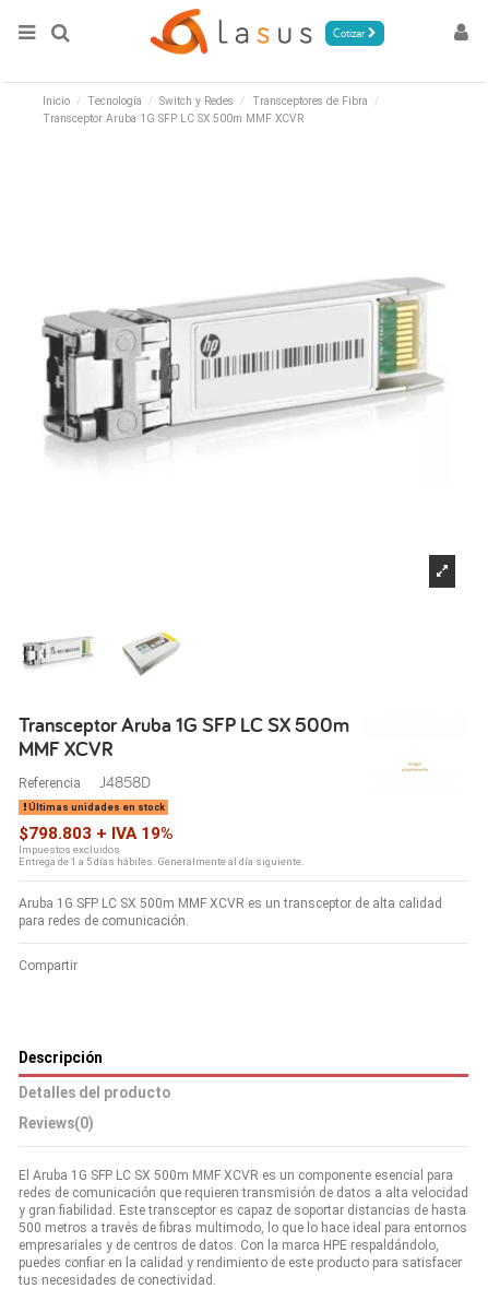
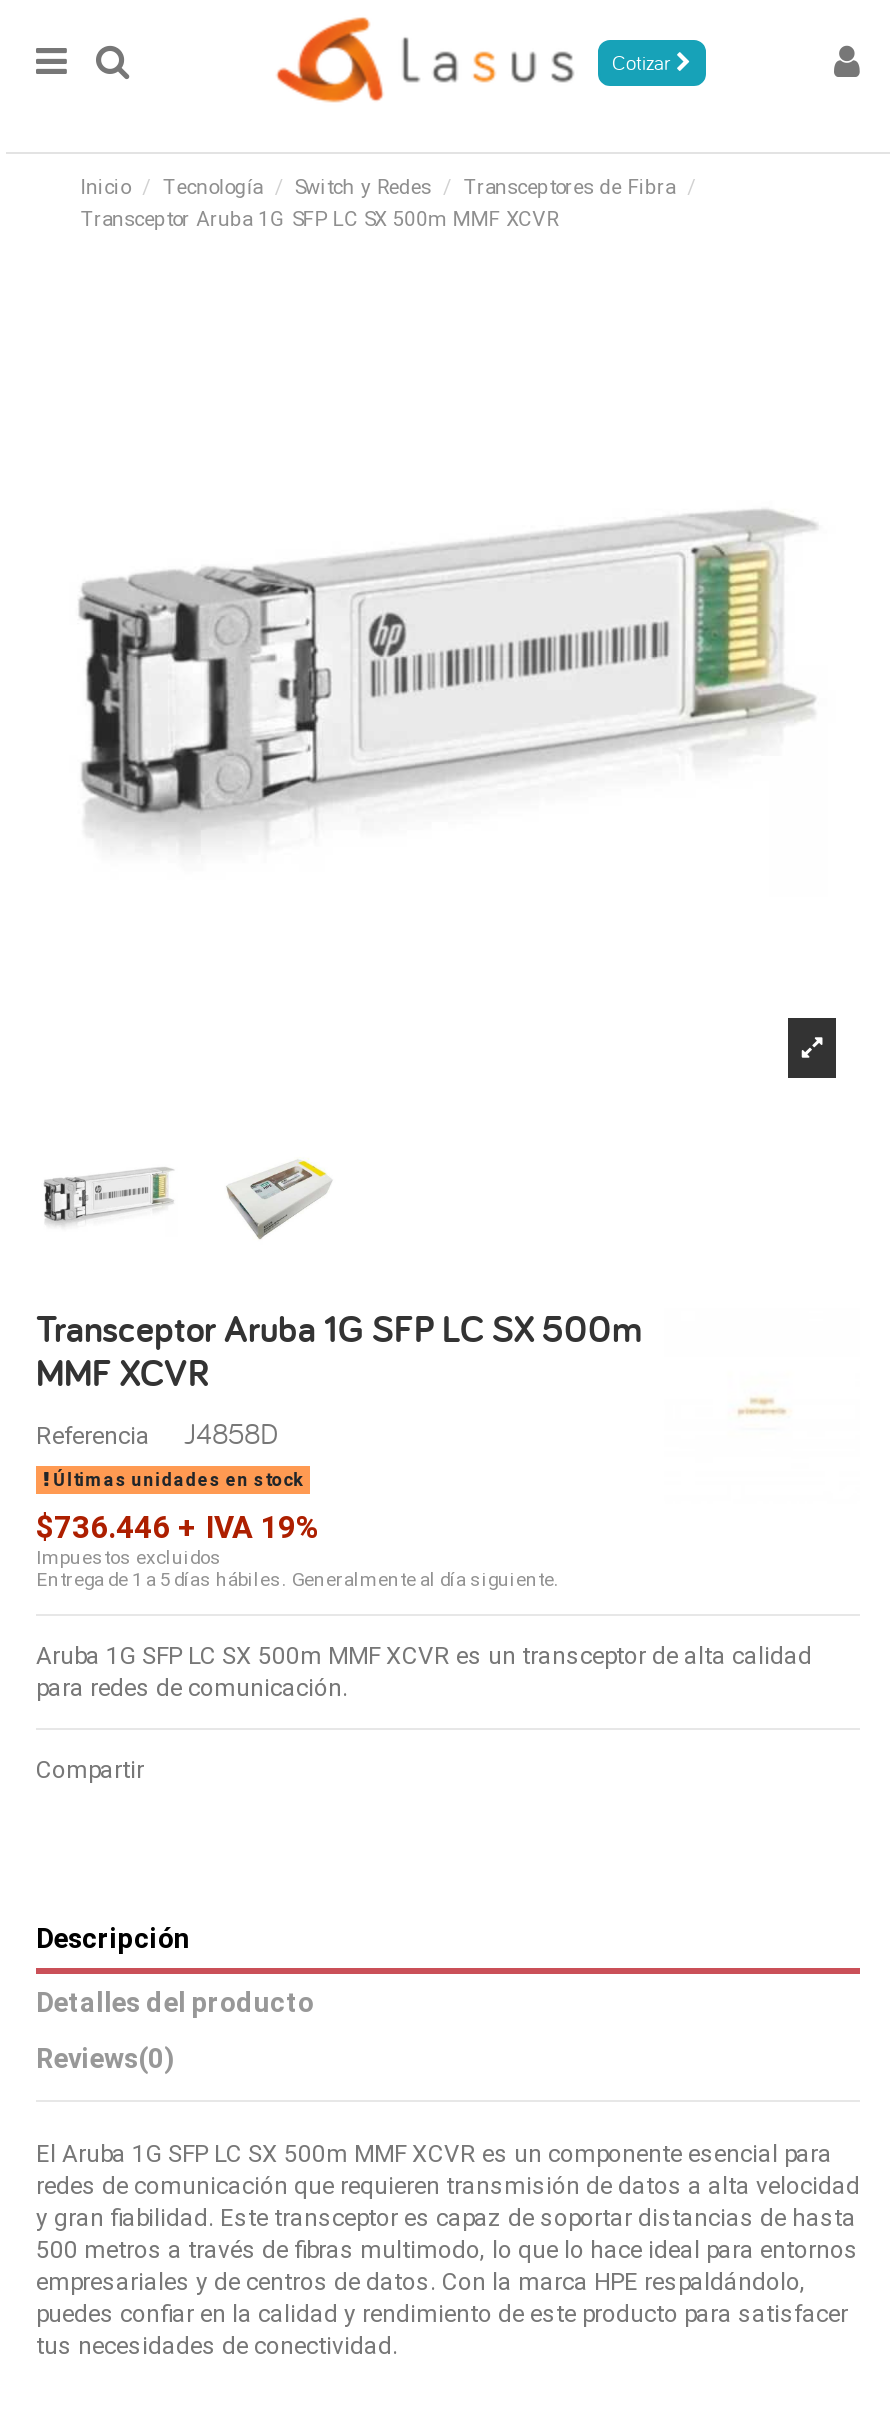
- $798.803 + IVA 19%
+ $736.446 + IVA 19%
